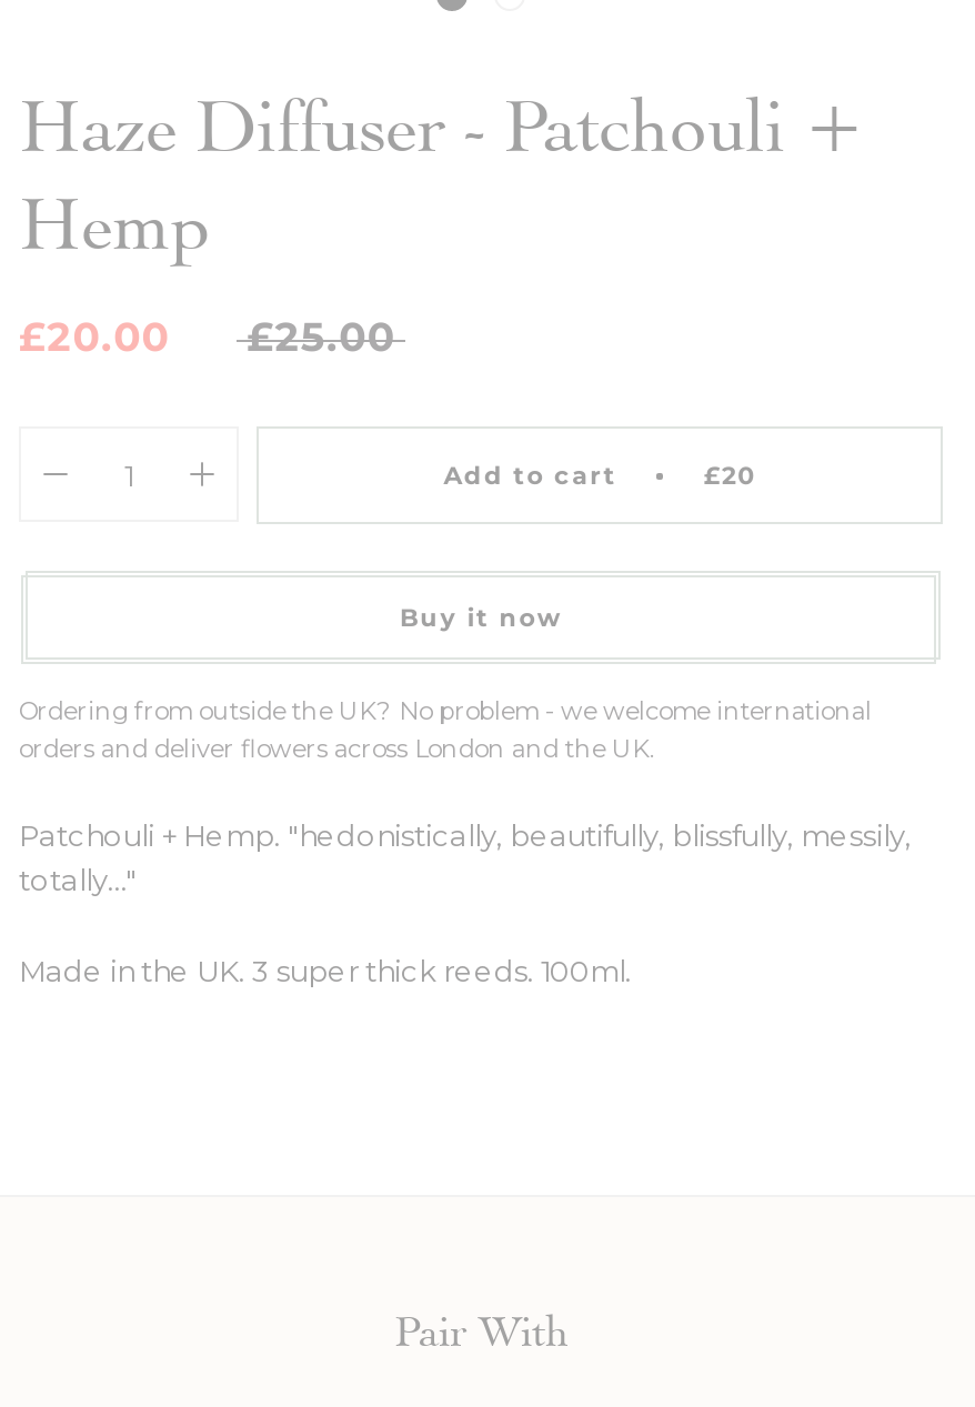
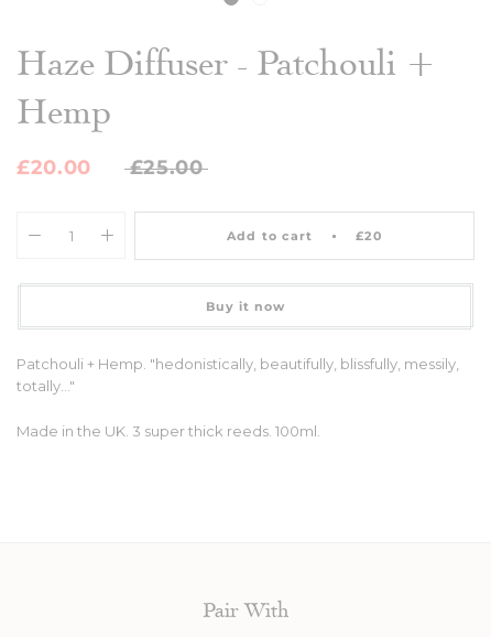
- Ordering from outside the UK? No problem - we welcome international
- orders and deliver flowers across London and the UK.
